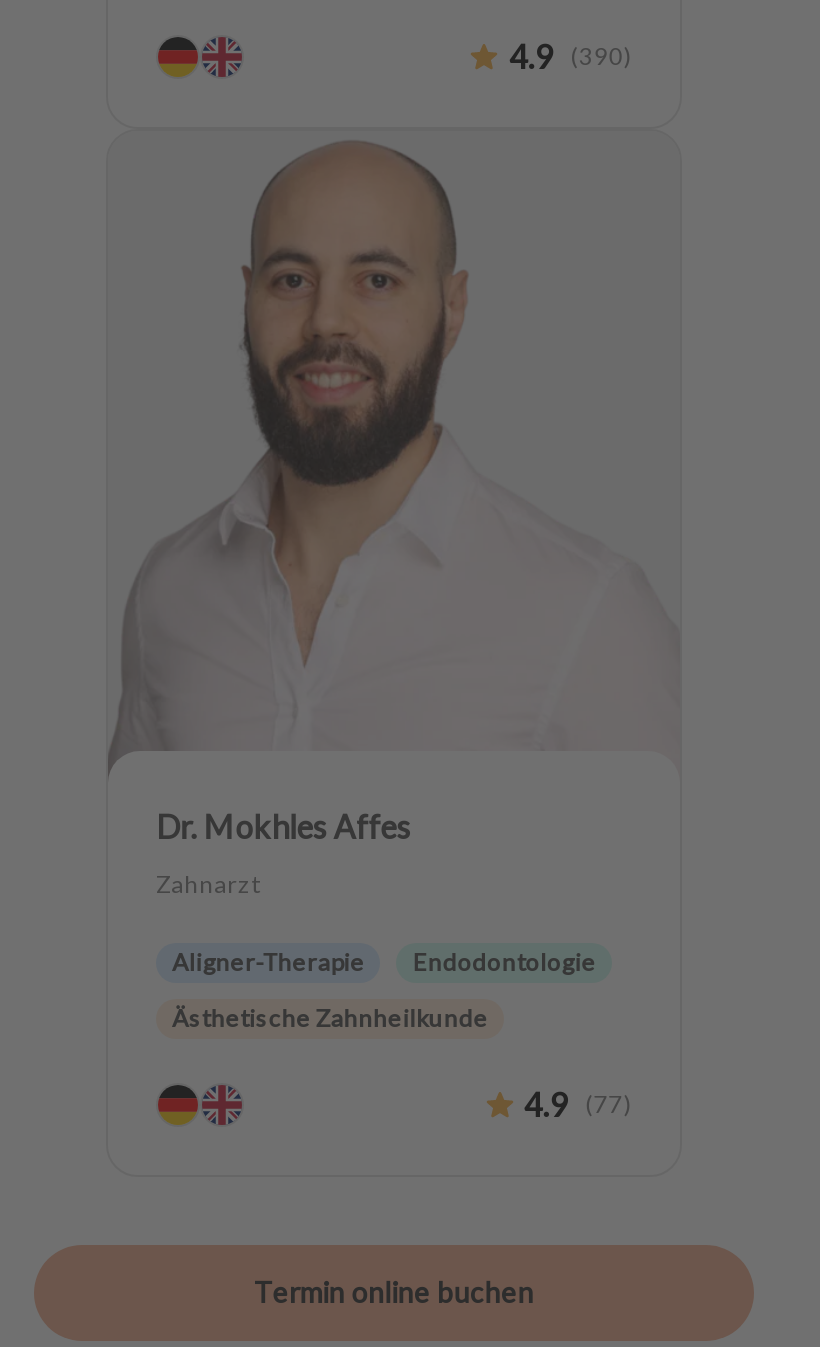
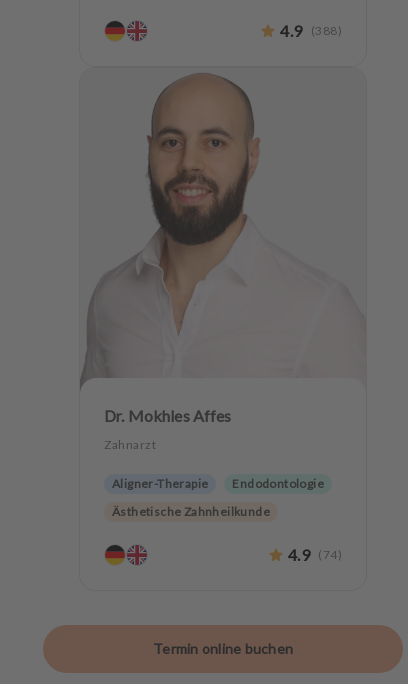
- 4.9 (390)
+ 4.9 (388)

- 4.9 (77)
+ 4.9 (74)
